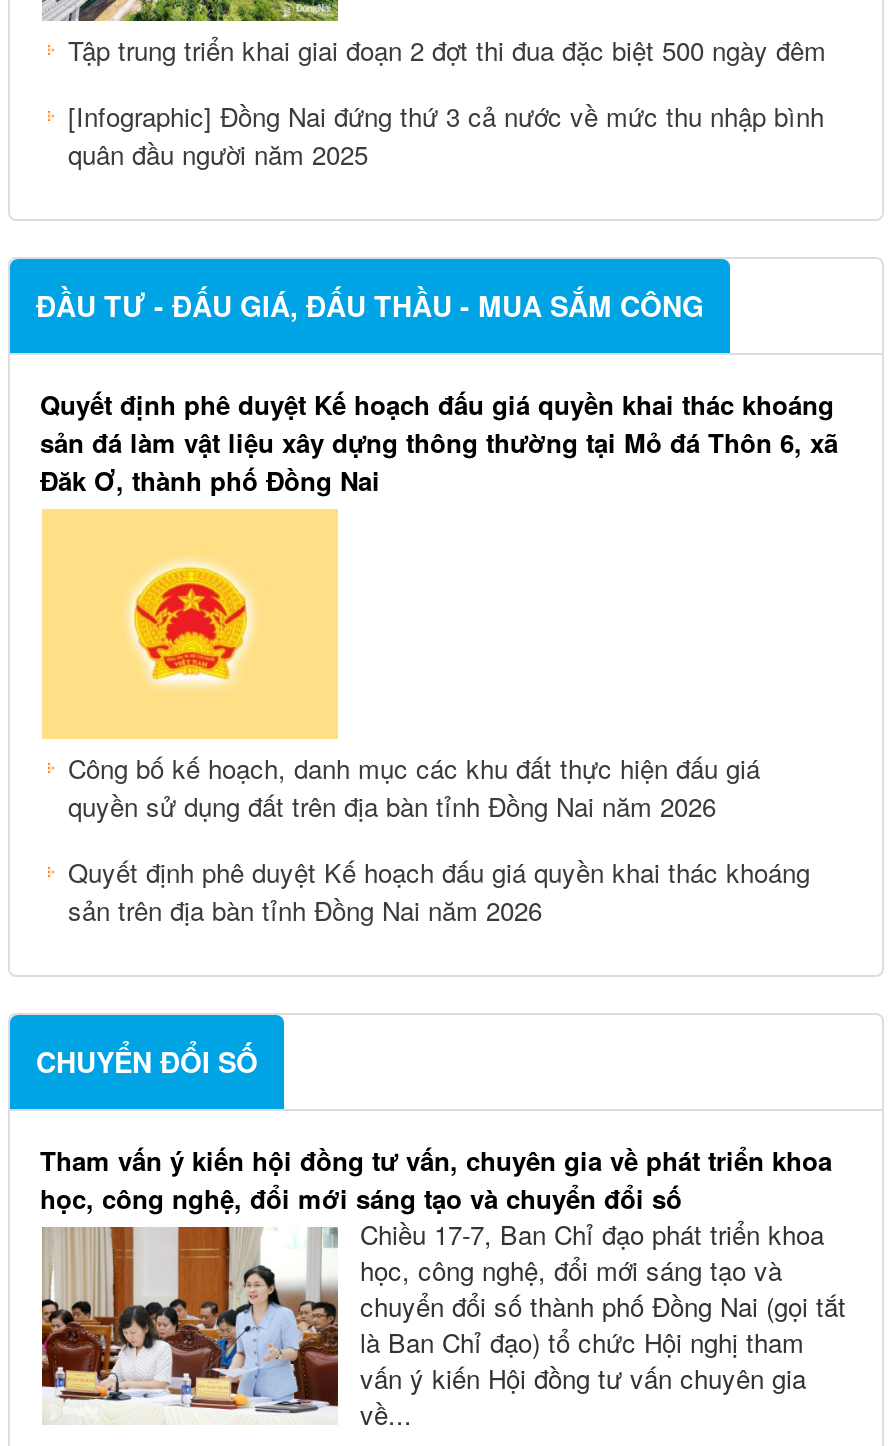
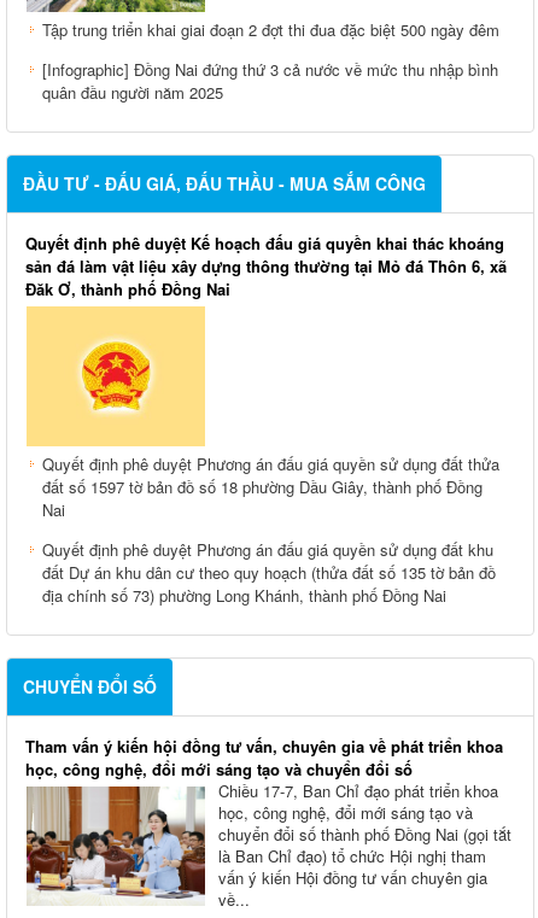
- Công bố kế hoạch, danh mục các khu đất thực hiện đấu giá
- quyền sử dụng đất trên địa bàn tỉnh Đồng Nai năm 2026
+ Quyết định phê duyệt Phương án đấu giá quyền sử dụng đất thửa
+ đất số 1597 tờ bản đồ số 18 phường Dầu Giây, thành phố Đồng
+ Nai

- Quyết định phê duyệt Kế hoạch đấu giá quyền khai thác khoáng
- sản trên địa bàn tỉnh Đồng Nai năm 2026
+ Quyết định phê duyệt Phương án đấu giá quyền sử dụng đất khu
+ đất Dự án khu dân cư theo quy hoạch (thửa đất số 135 tờ bản đồ
+ địa chính số 73) phường Long Khánh, thành phố Đồng Nai
